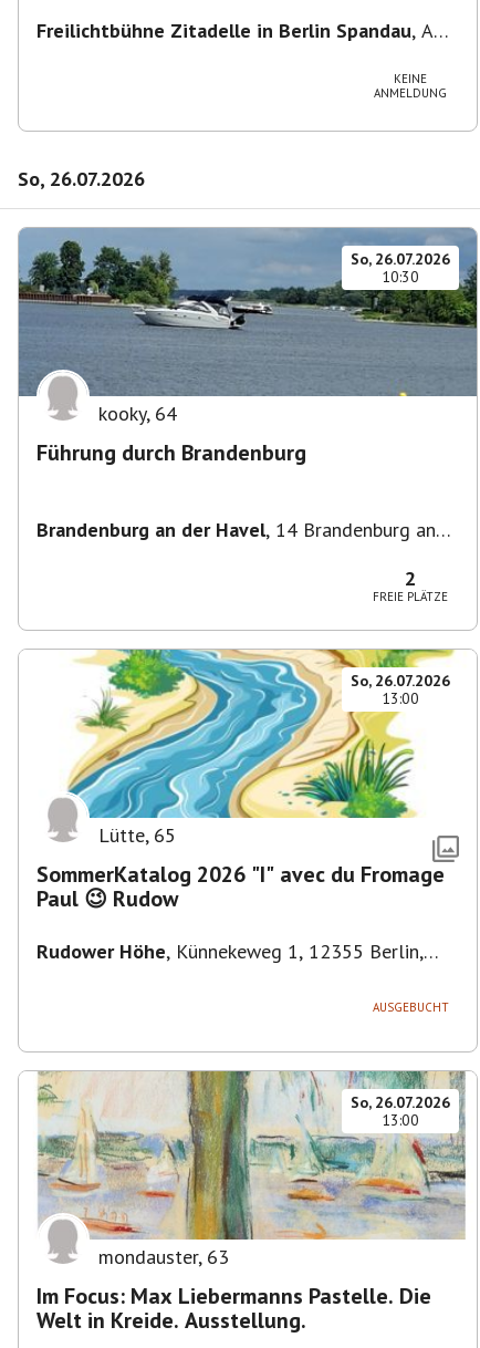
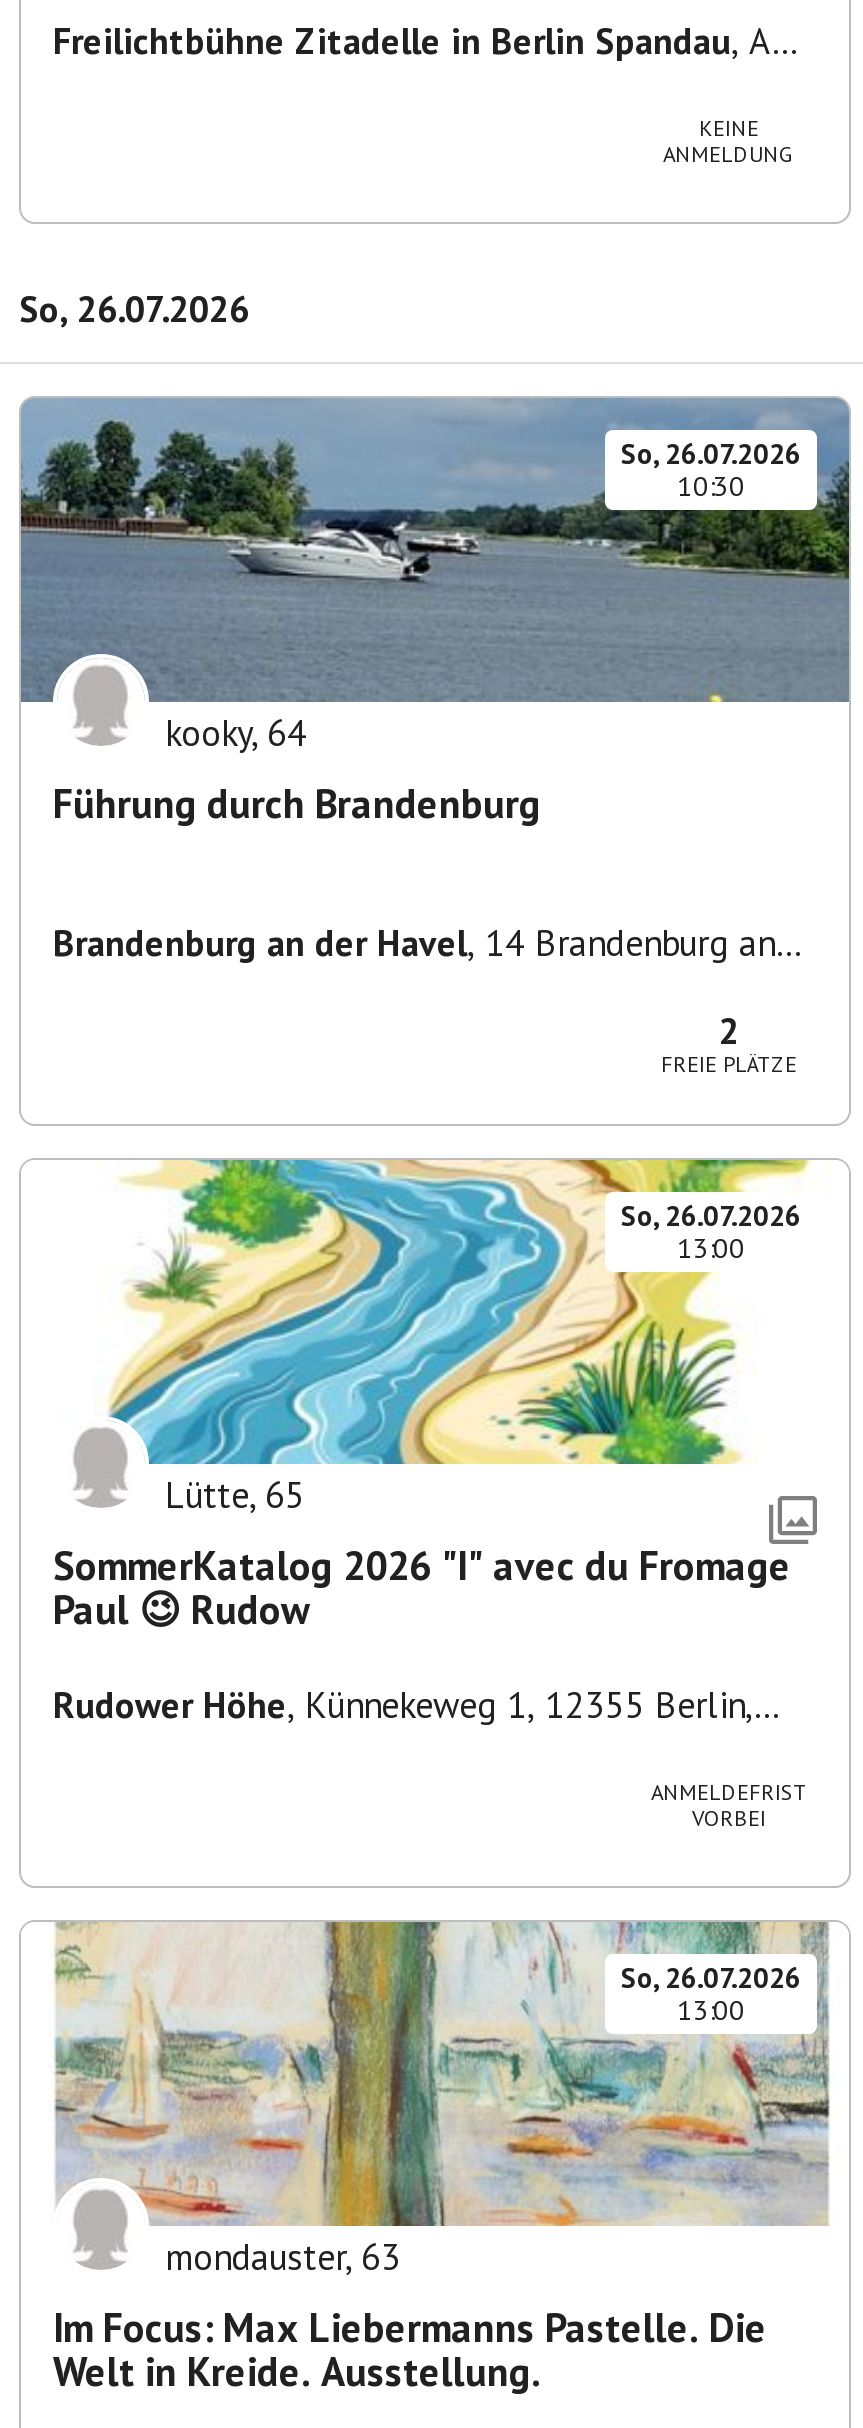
- AUSGEBUCHT
+ ANMELDEFRIST
+ VORBEI
